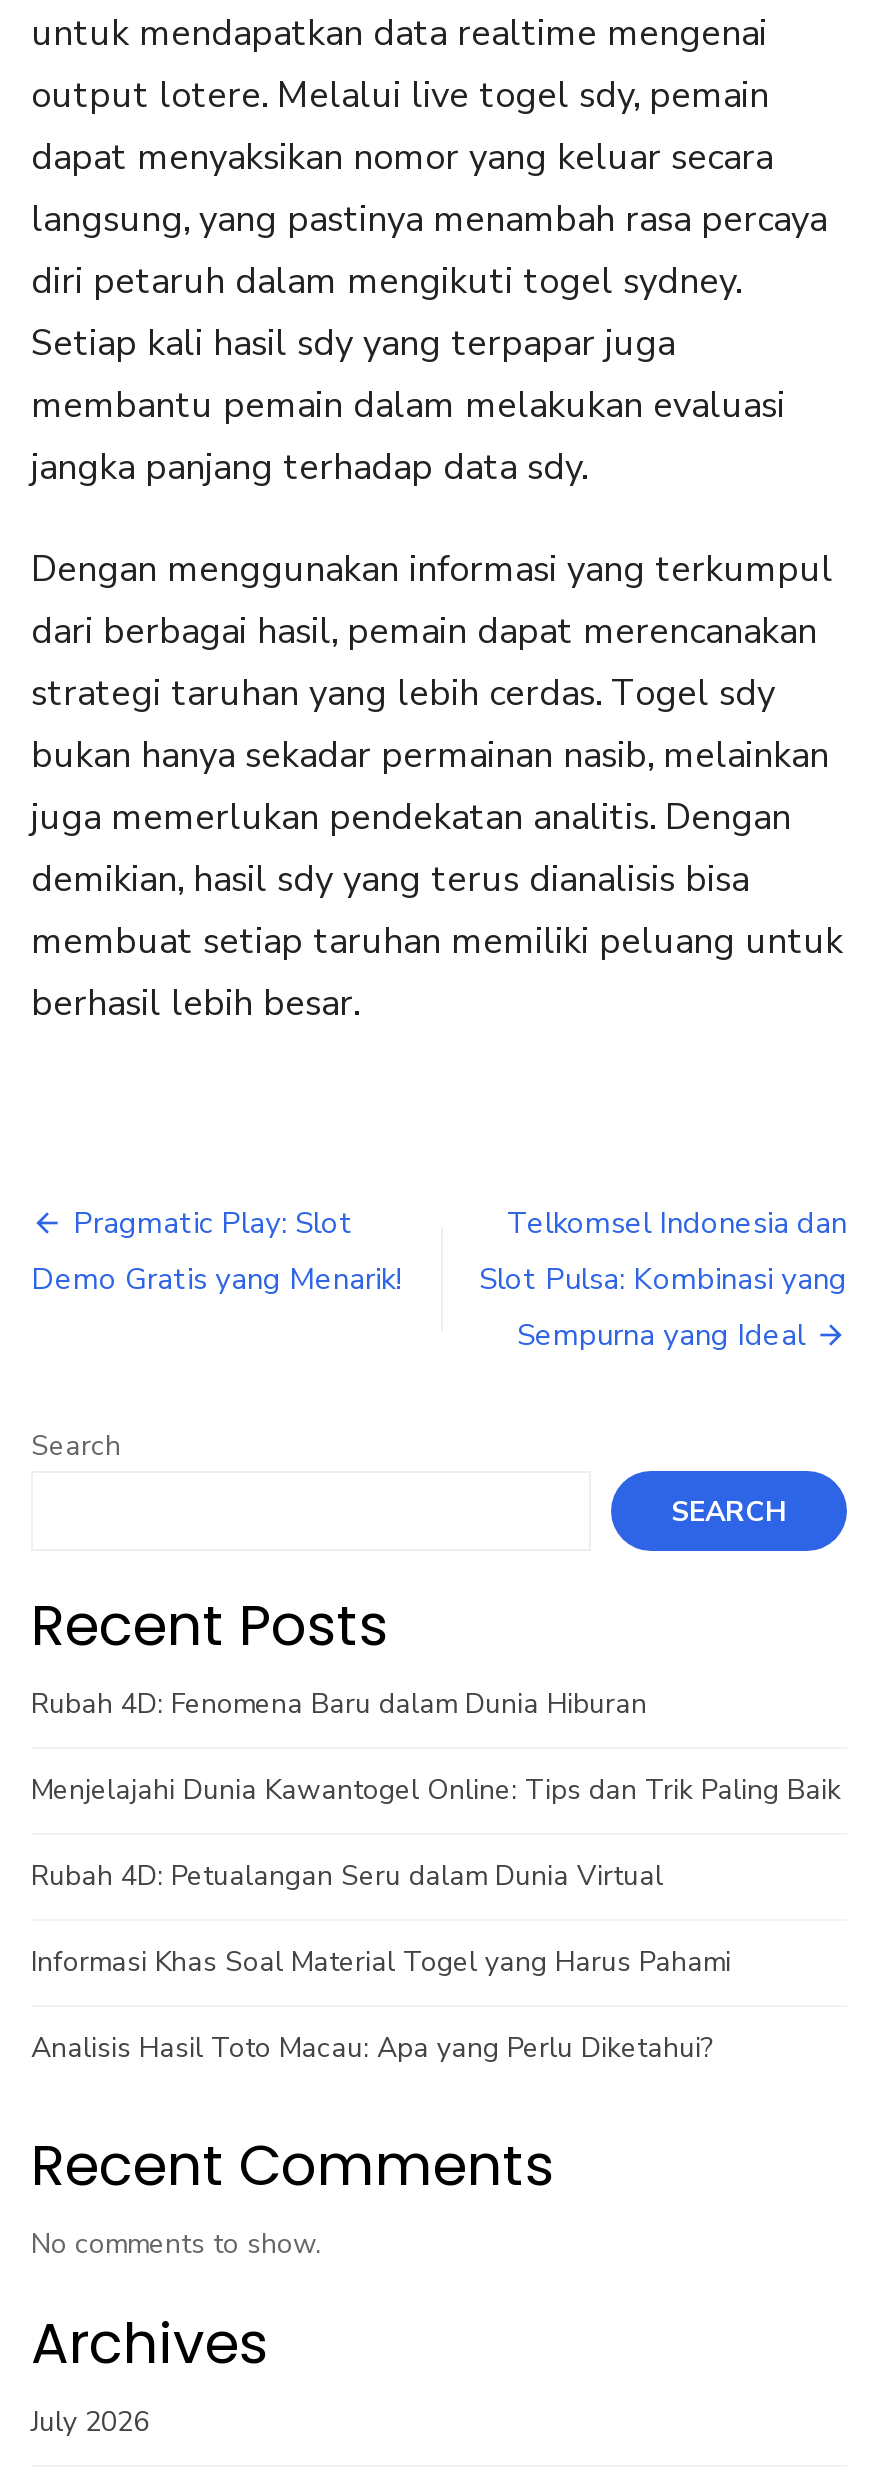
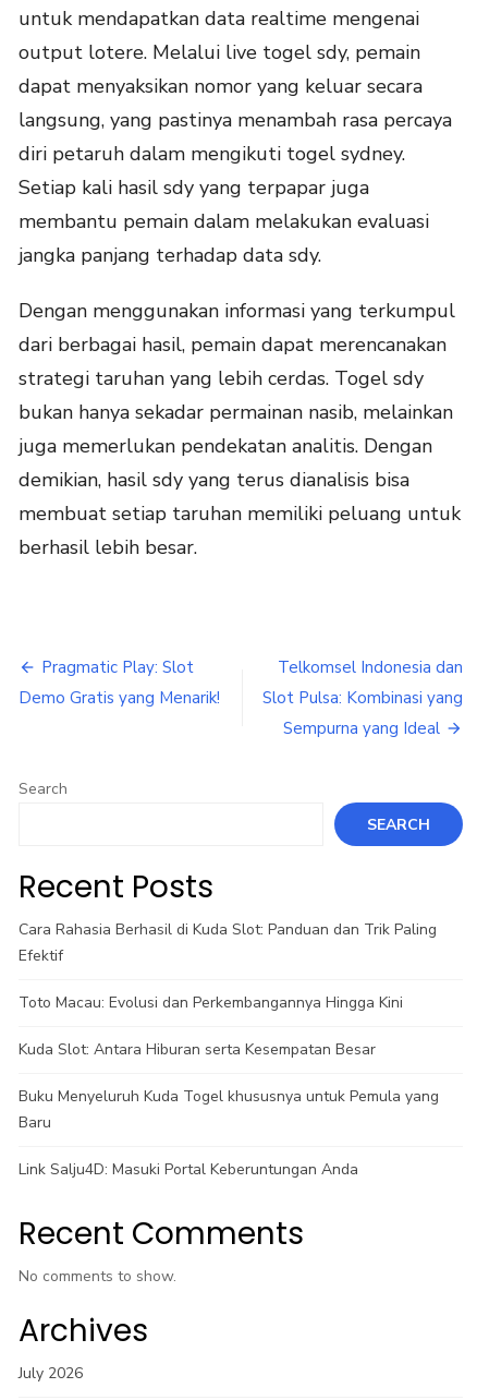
- Rubah 4D: Fenomena Baru dalam Dunia Hiburan
+ Cara Rahasia Berhasil di Kuda Slot: Panduan dan Trik Paling
+ Efektif

- Menjelajahi Dunia Kawantogel Online: Tips dan Trik Paling Baik
+ Toto Macau: Evolusi dan Perkembangannya Hingga Kini

- Rubah 4D: Petualangan Seru dalam Dunia Virtual
+ Kuda Slot: Antara Hiburan serta Kesempatan Besar

- Informasi Khas Soal Material Togel yang Harus Pahami
+ Buku Menyeluruh Kuda Togel khususnya untuk Pemula yang
+ Baru

- Analisis Hasil Toto Macau: Apa yang Perlu Diketahui?
+ Link Salju4D: Masuki Portal Keberuntungan Anda
